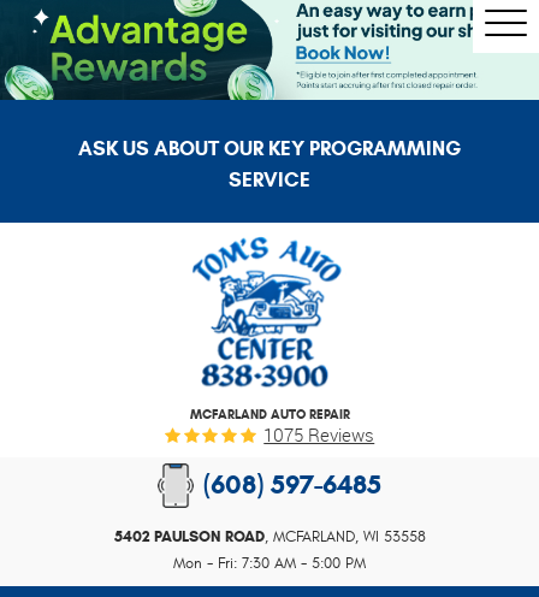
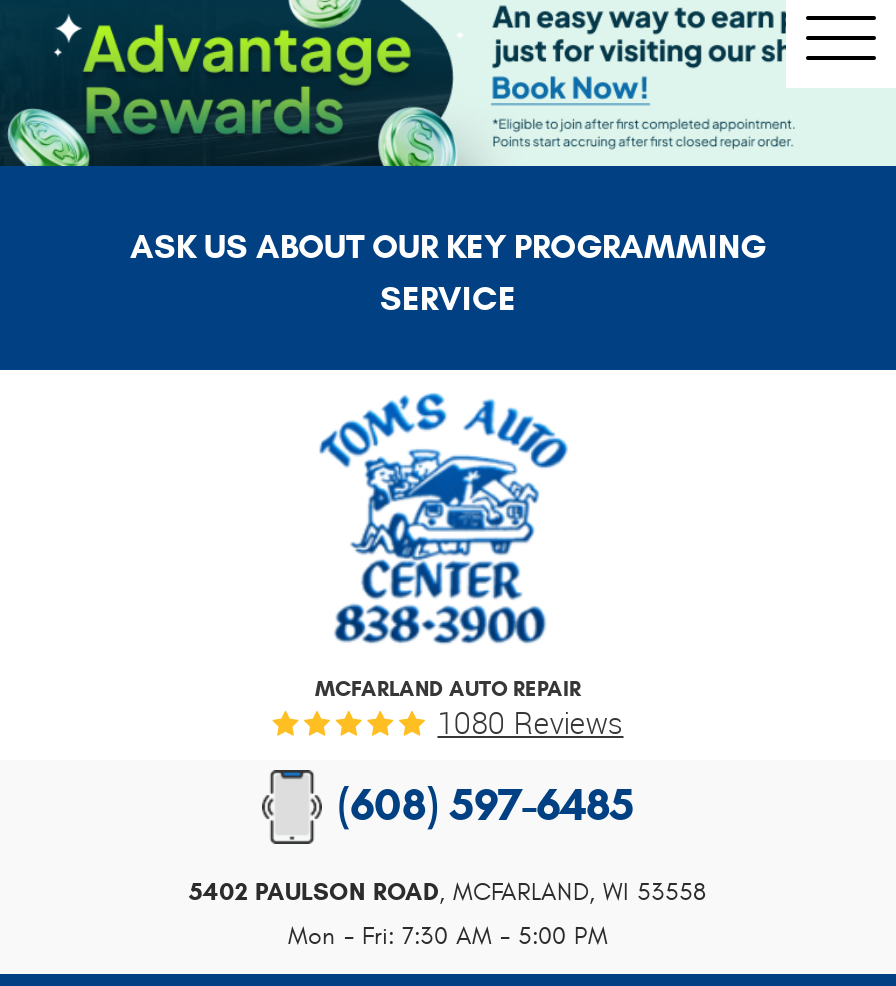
- 1075 Reviews
+ 1080 Reviews
